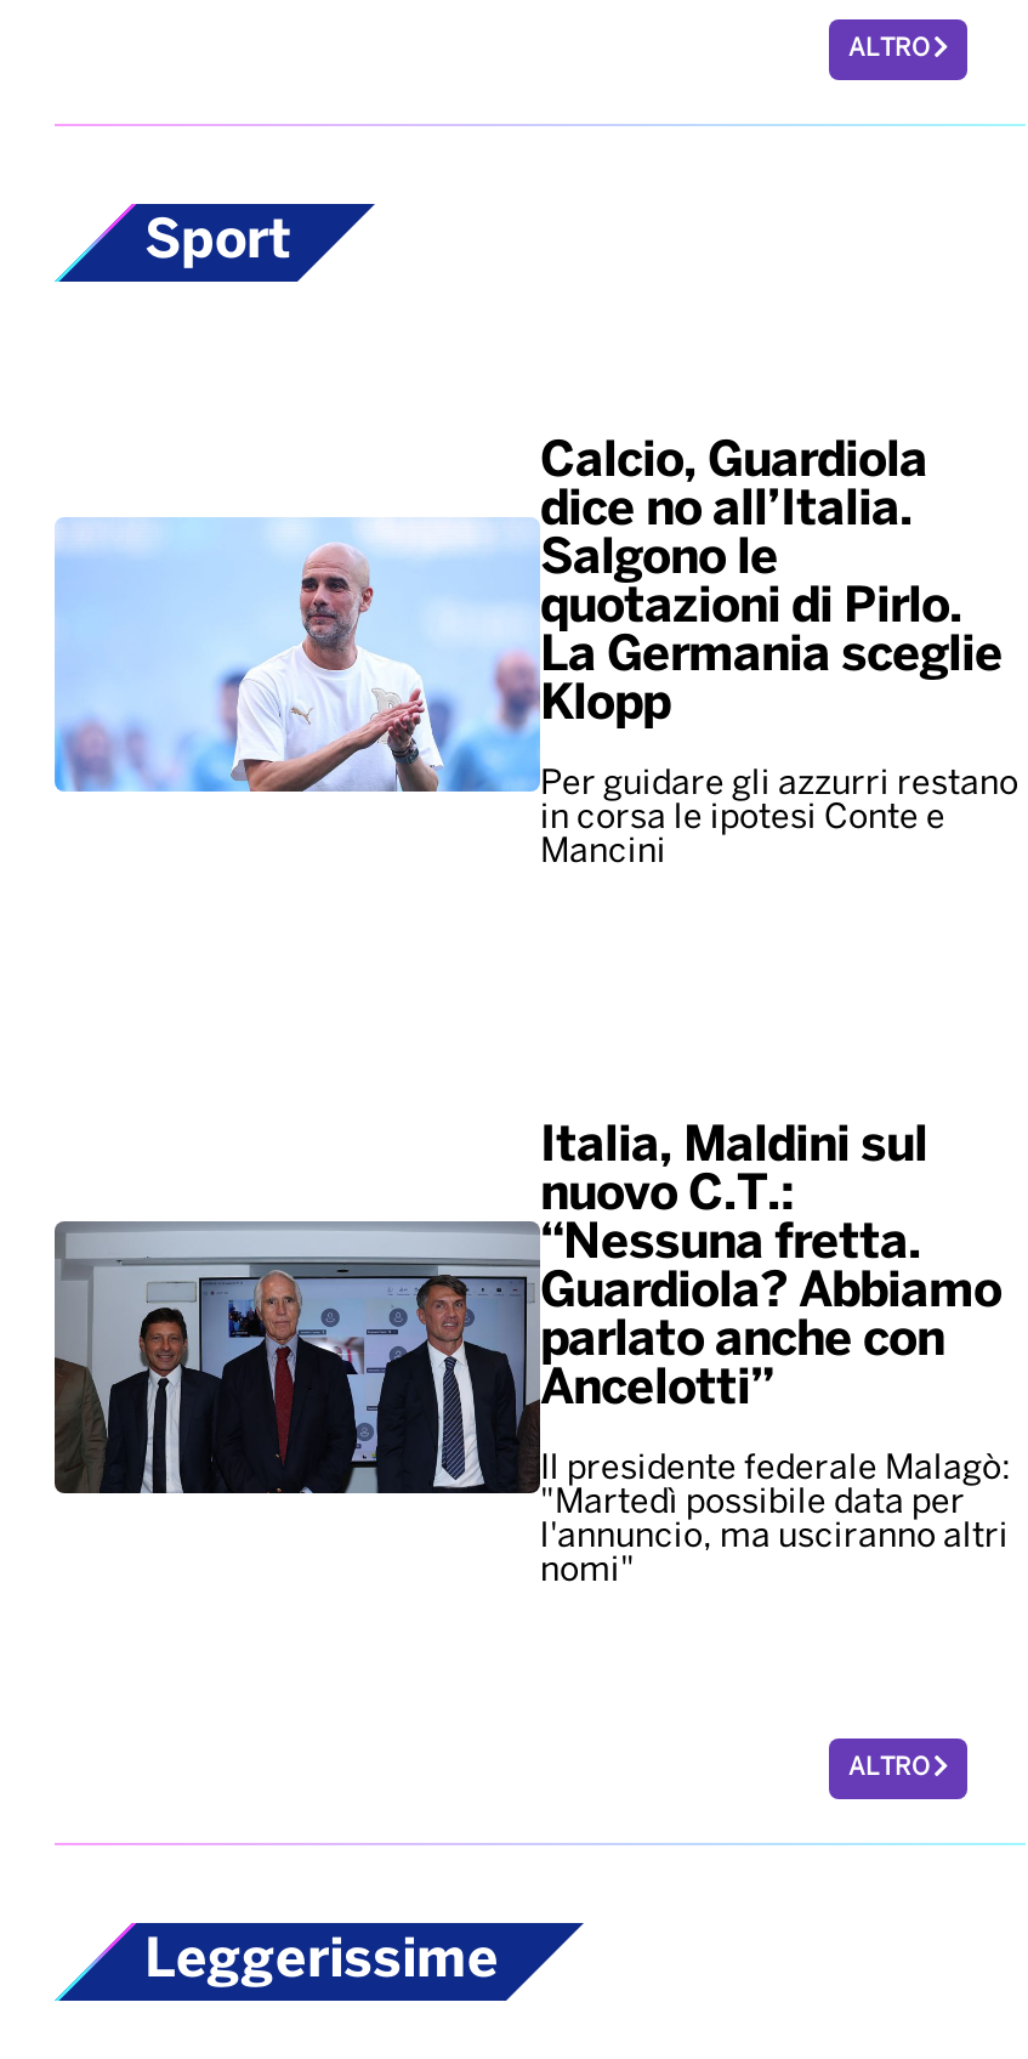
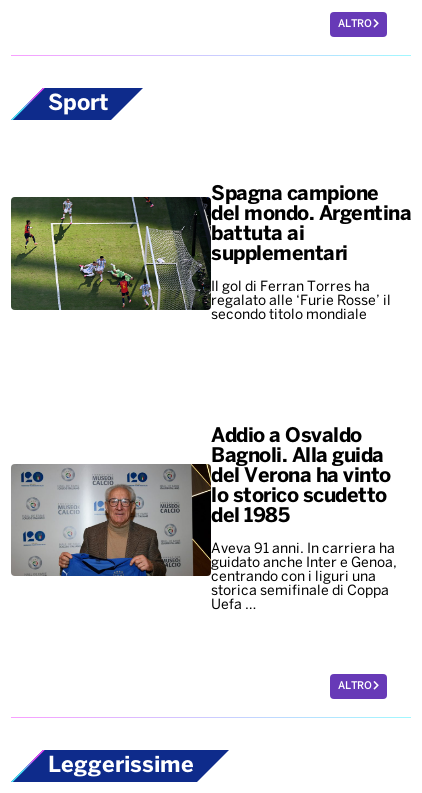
- [image]
- Calcio, Guardiola
- dice no all’Italia.
- Salgono le
- quotazioni di Pirlo.
- La Germania sceglie
- Klopp
+ [image]
+ Spagna campione
+ del mondo. Argentina
+ battuta ai
+ supplementari

- Per guidare gli azzurri restano
- in corsa le ipotesi Conte e
- Mancini
+ Il gol di Ferran Torres ha
+ regalato alle ‘Furie Rosse’ il
+ secondo titolo mondiale

- [image]
- Italia, Maldini sul
- nuovo C.T.:
- “Nessuna fretta.
- Guardiola? Abbiamo
- parlato anche con
- Ancelotti”
+ [image]
+ Addio a Osvaldo
+ Bagnoli. Alla guida
+ del Verona ha vinto
+ lo storico scudetto
+ del 1985

- Il presidente federale Malagò:
- "Martedì possibile data per
- l'annuncio, ma usciranno altri
- nomi"
+ Aveva 91 anni. In carriera ha
+ guidato anche Inter e Genoa,
+ centrando con i liguri una
+ storica semifinale di Coppa
+ Uefa …
